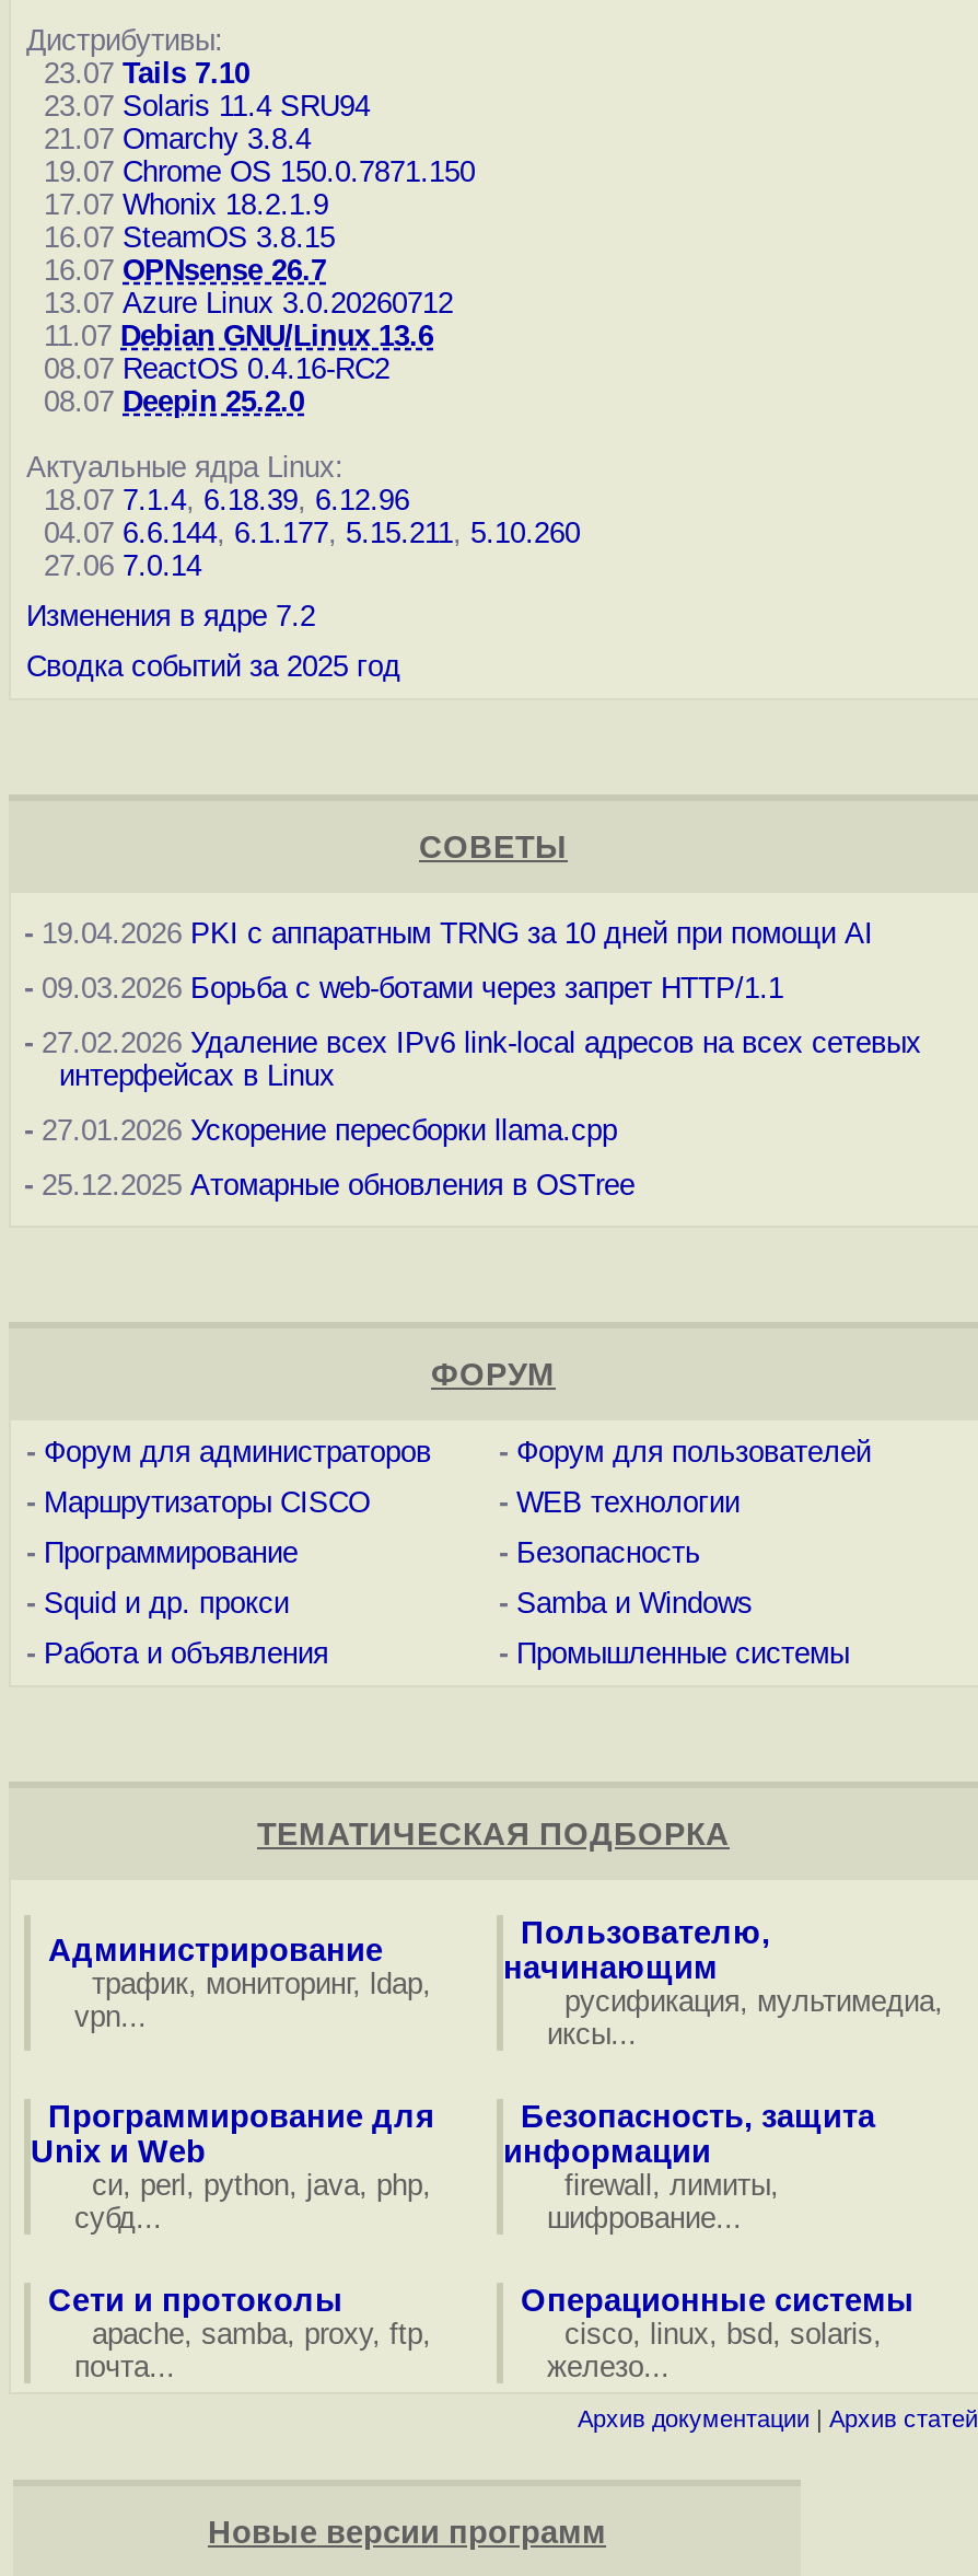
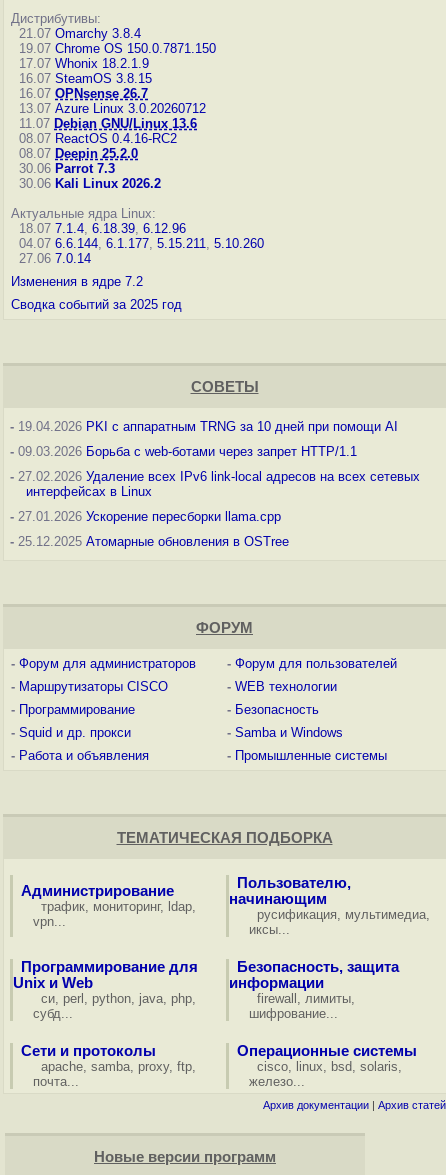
- 23.07 Tails 7.10
- 23.07 Solaris 11.4 SRU94

moved up: 21.07 Omarchy 3.8.4 | 19.07 Chrome OS 150.0.7871.150 | 17.07 Whonix 18.2.1.9 | ... | 08.07 ReactOS 0.4.16-RC2 | 08.07 Deepin 25.2.0

+ 30.06 Parrot 7.3
+ 30.06 Kali Linux 2026.2
